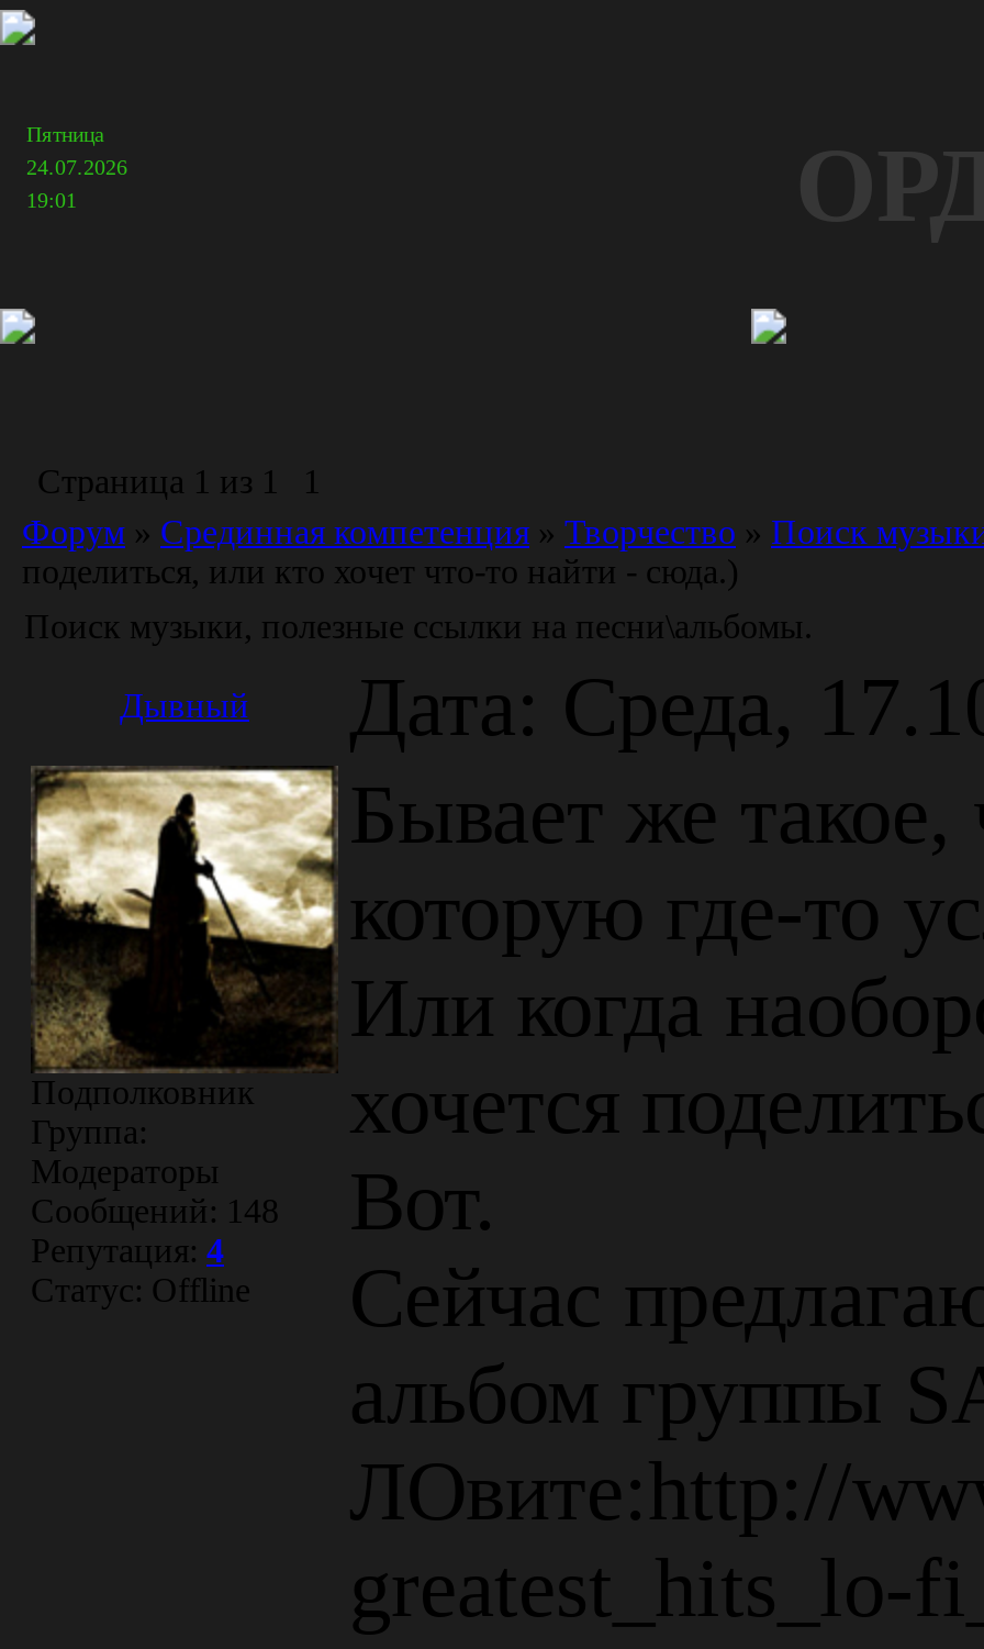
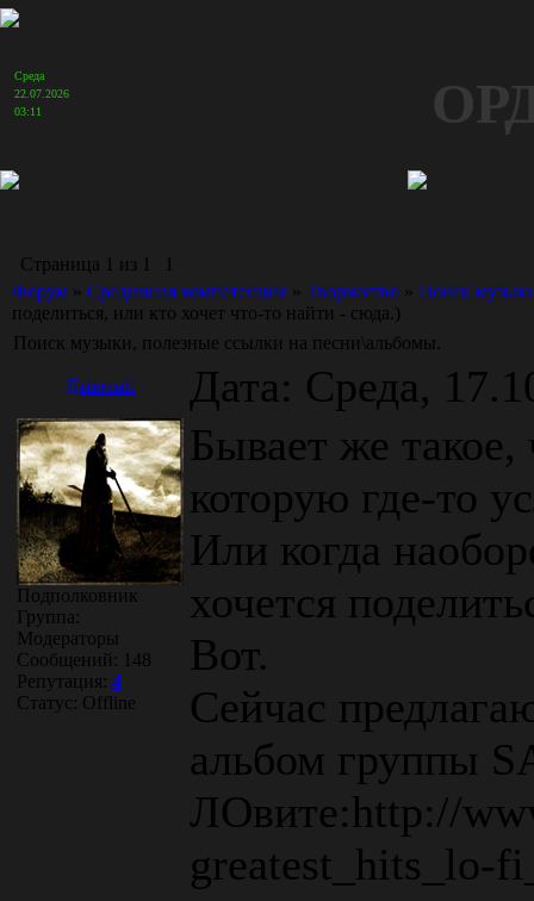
- Пятница
- 24.07.2026
- 19:01
+ Среда
+ 22.07.2026
+ 03:11
